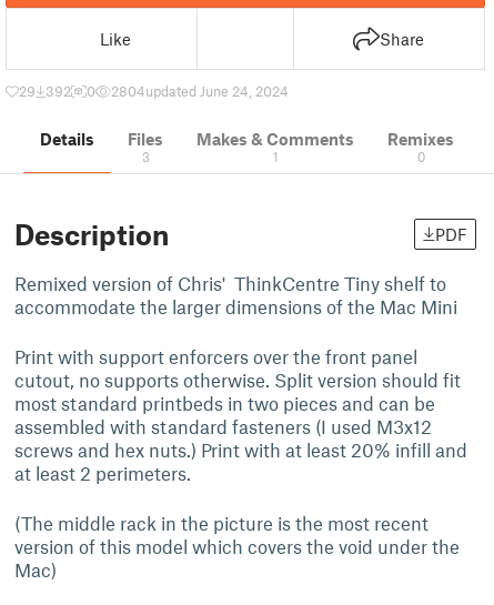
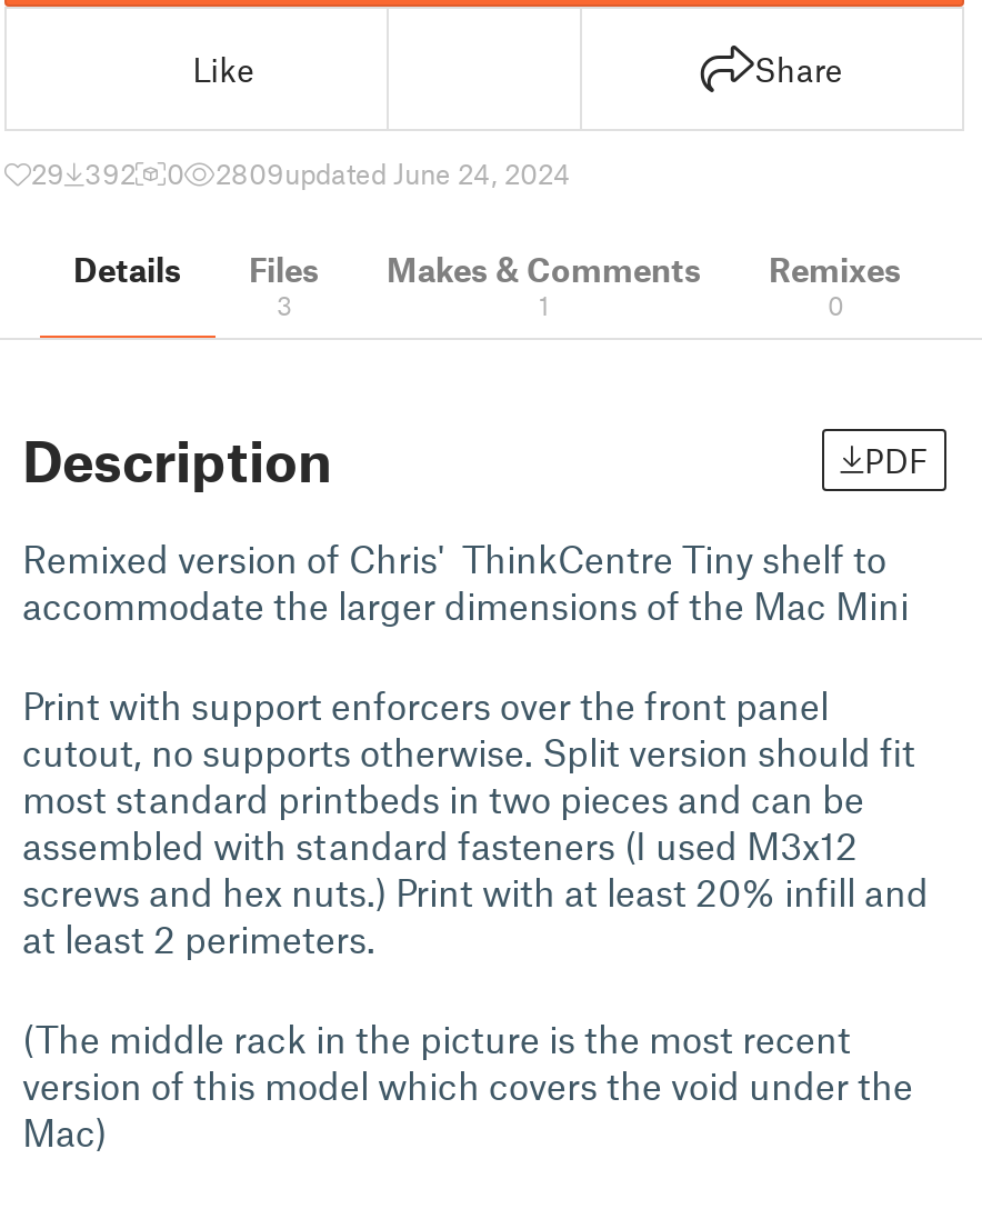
- 2804updated June 24, 2024
+ 2809updated June 24, 2024
